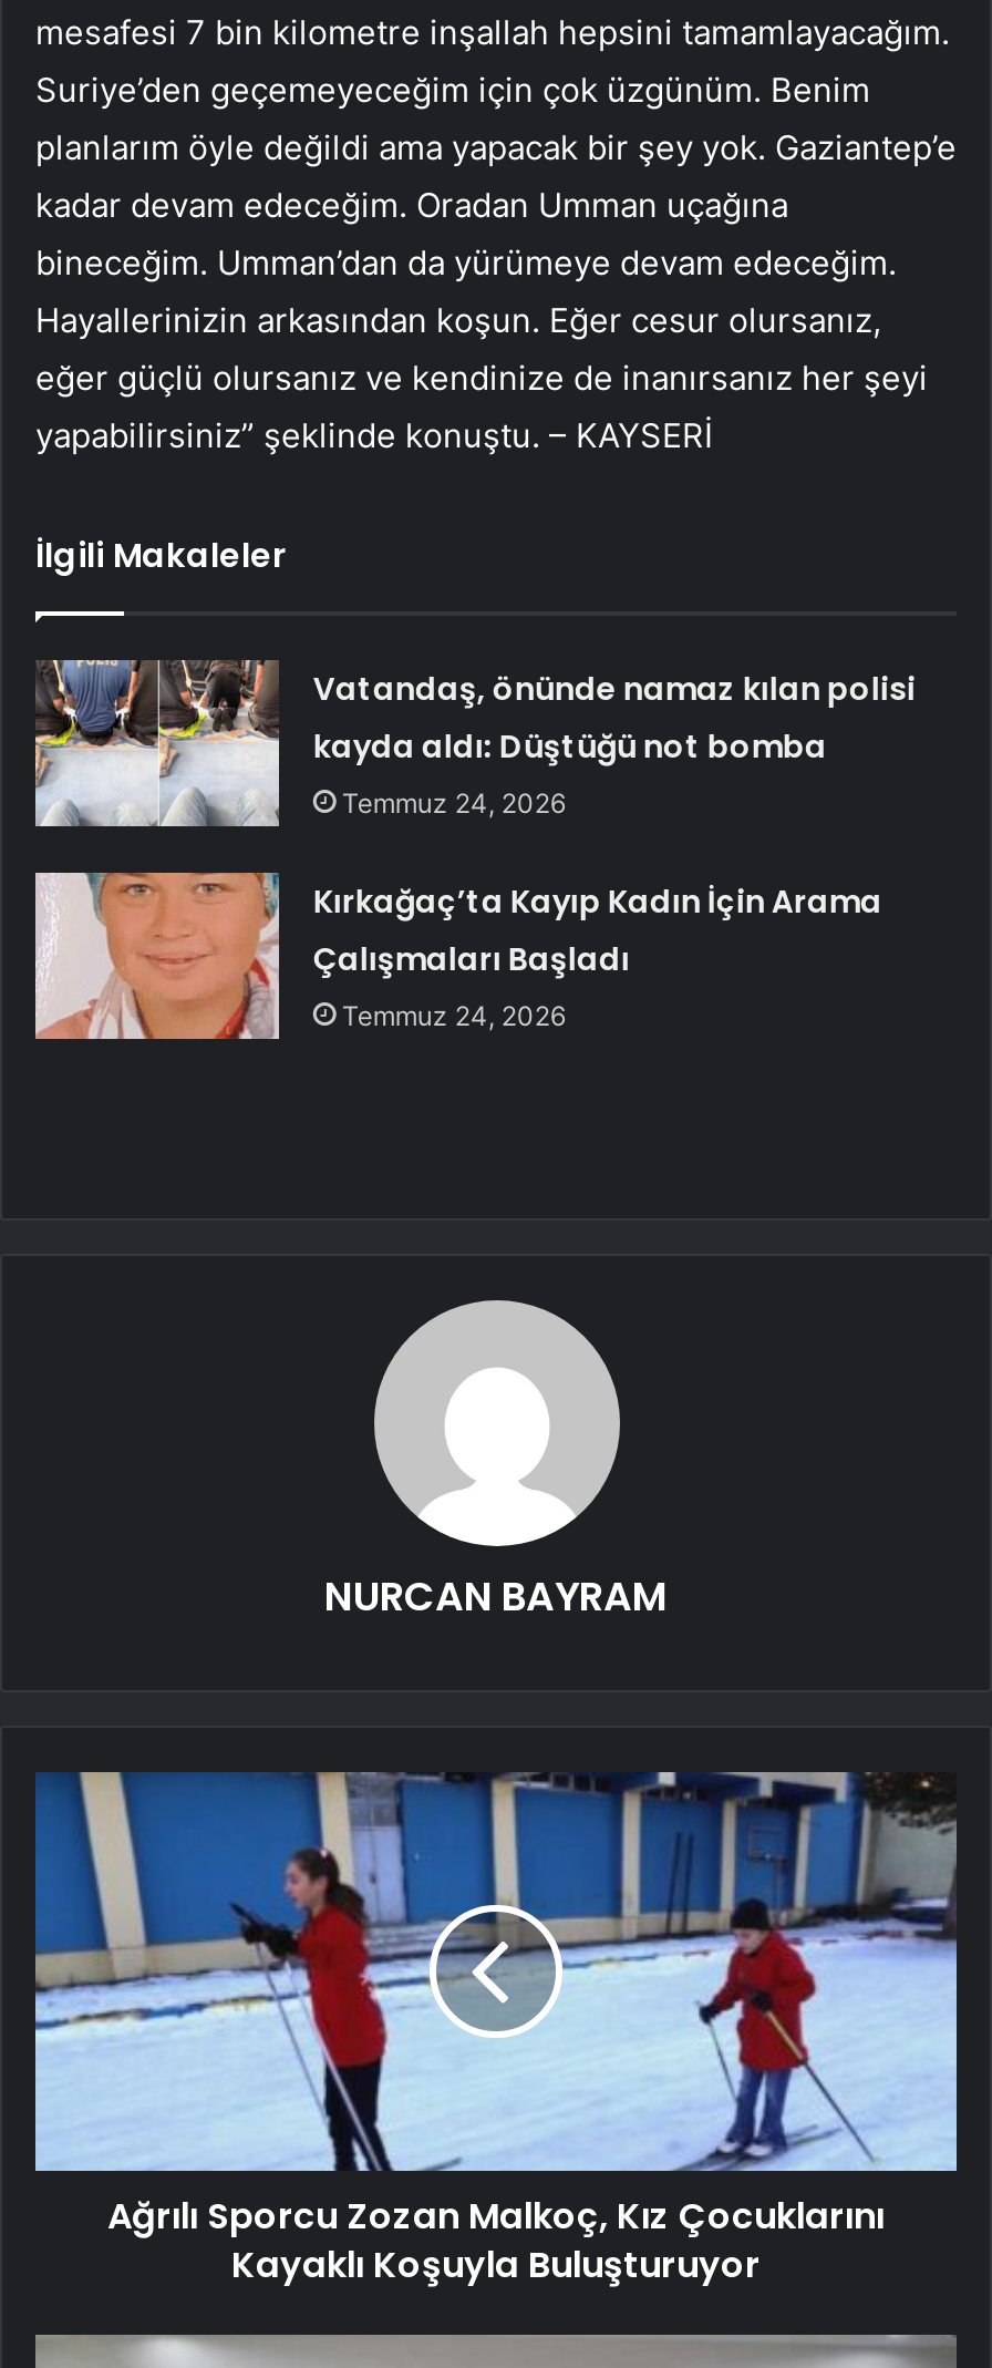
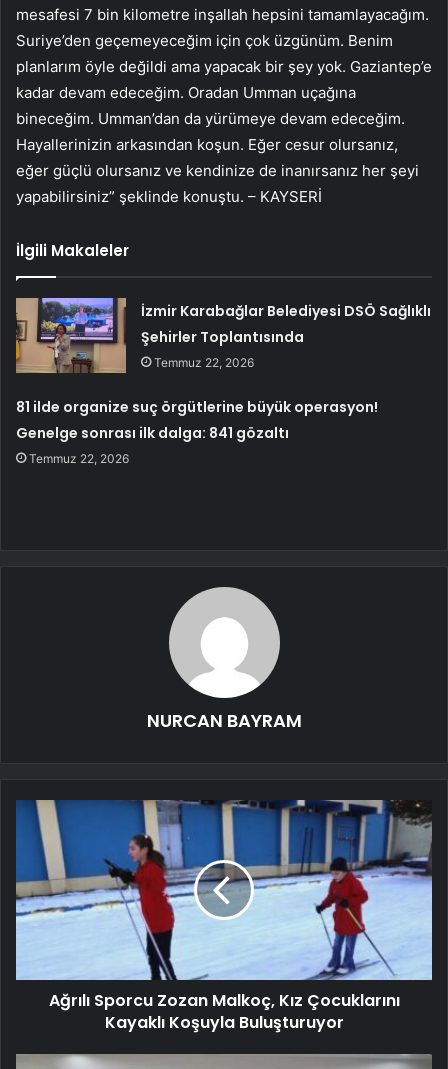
- [image]
- Vatandaş, önünde namaz kılan polisi
- kayda aldı: Düştüğü not bomba
- Temmuz 24, 2026
+ [image]
+ İzmir Karabağlar Belediyesi DSÖ Sağlıklı
+ Şehirler Toplantısında
+ Temmuz 22, 2026

- Kırkağaç’ta Kayıp Kadın İçin Arama
- Çalışmaları Başladı
- Temmuz 24, 2026
+ 81 ilde organize suç örgütlerine büyük operasyon!
+ Genelge sonrası ilk dalga: 841 gözaltı
+ Temmuz 22, 2026
